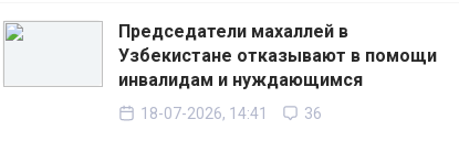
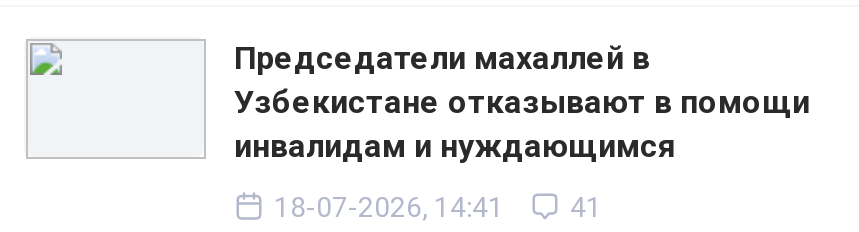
- 36
+ 41
